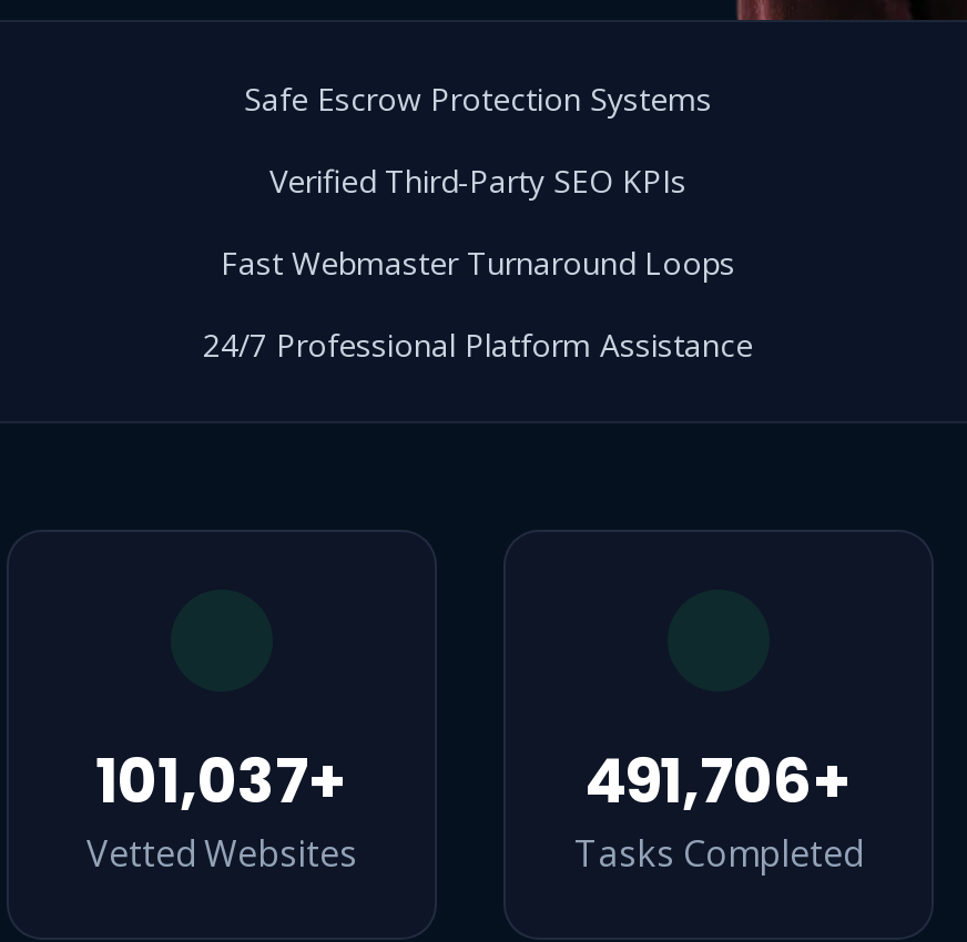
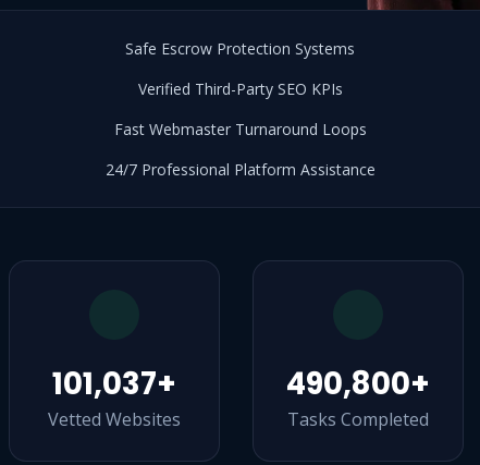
- 491,706+
+ 490,800+
